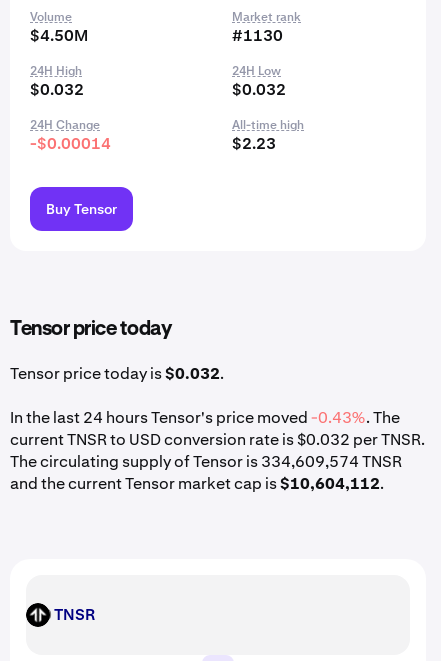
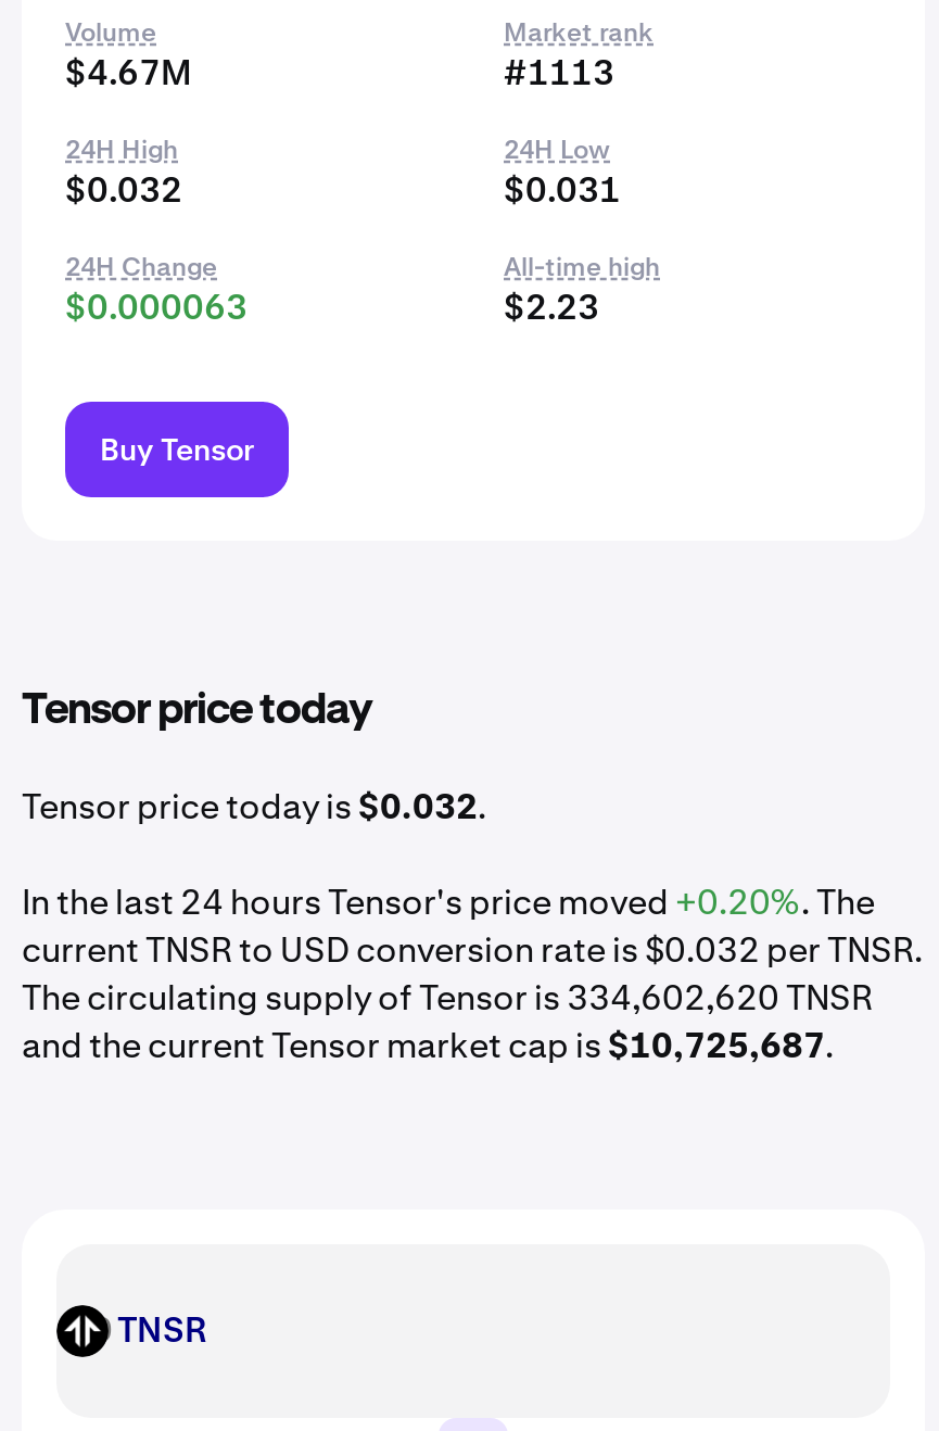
- $4.50M
+ $4.67M

- #1130
+ #1113

- $0.032
+ $0.031

- -$0.00014
+ $0.000063

- In the last 24 hours Tensor's price moved -0.43%. The
+ In the last 24 hours Tensor's price moved +0.20%. The

- The circulating supply of Tensor is 334,609,574 TNSR
+ The circulating supply of Tensor is 334,602,620 TNSR

- and the current Tensor market cap is $10,604,112.
+ and the current Tensor market cap is $10,725,687.
